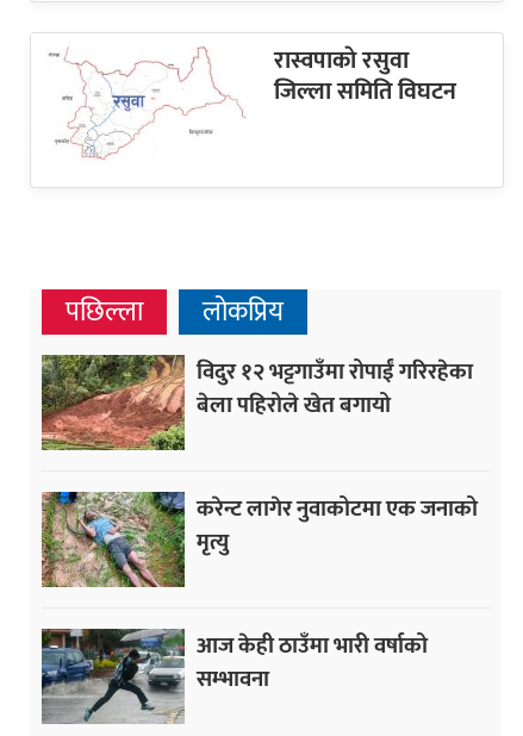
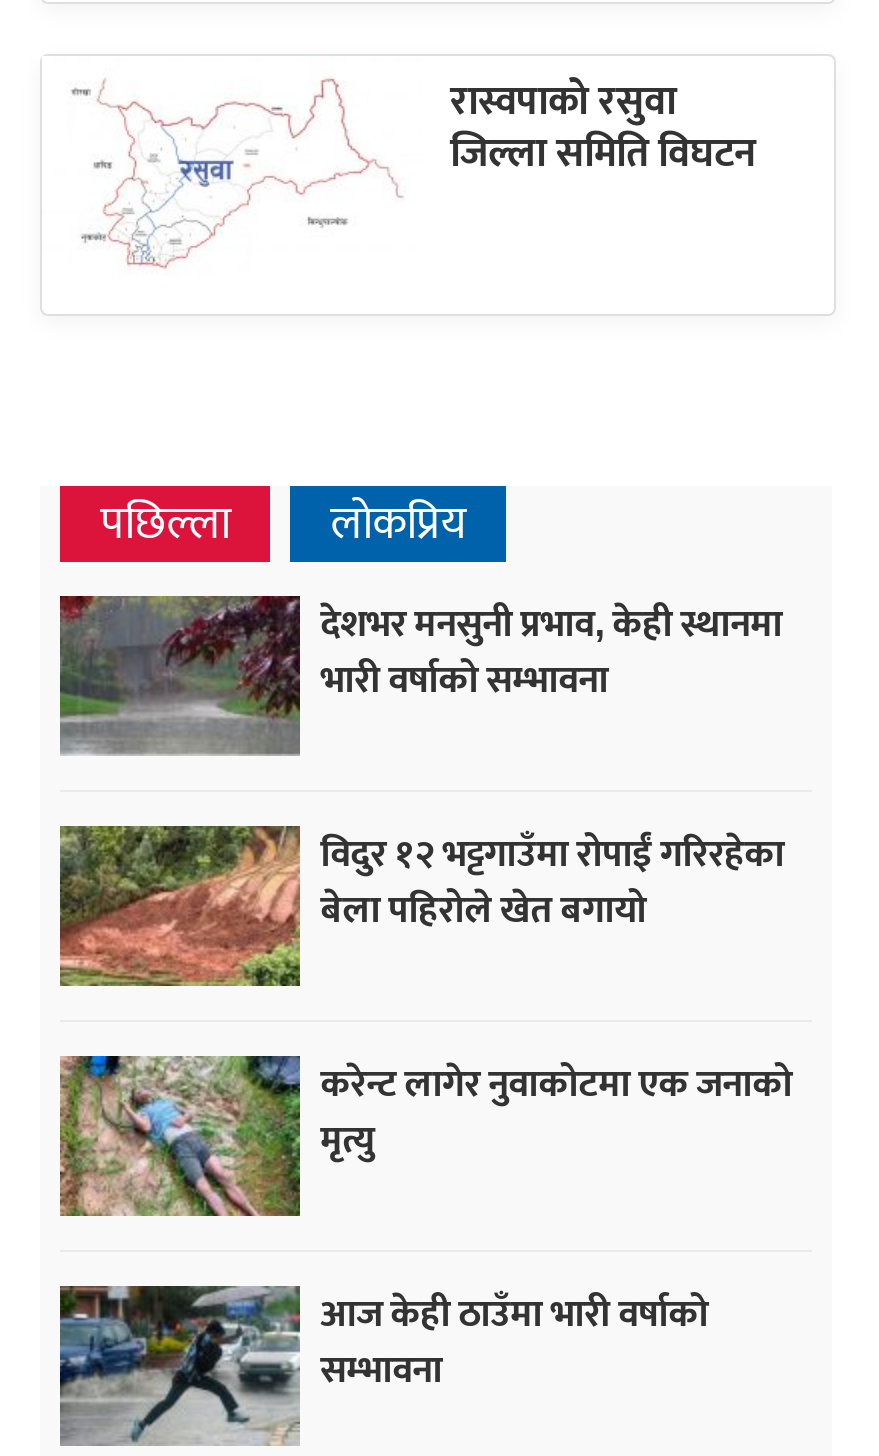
+ [image]
+ देशभर मनसुनी प्रभाव, केही स्थानमा
+ भारी वर्षाको सम्भावना
